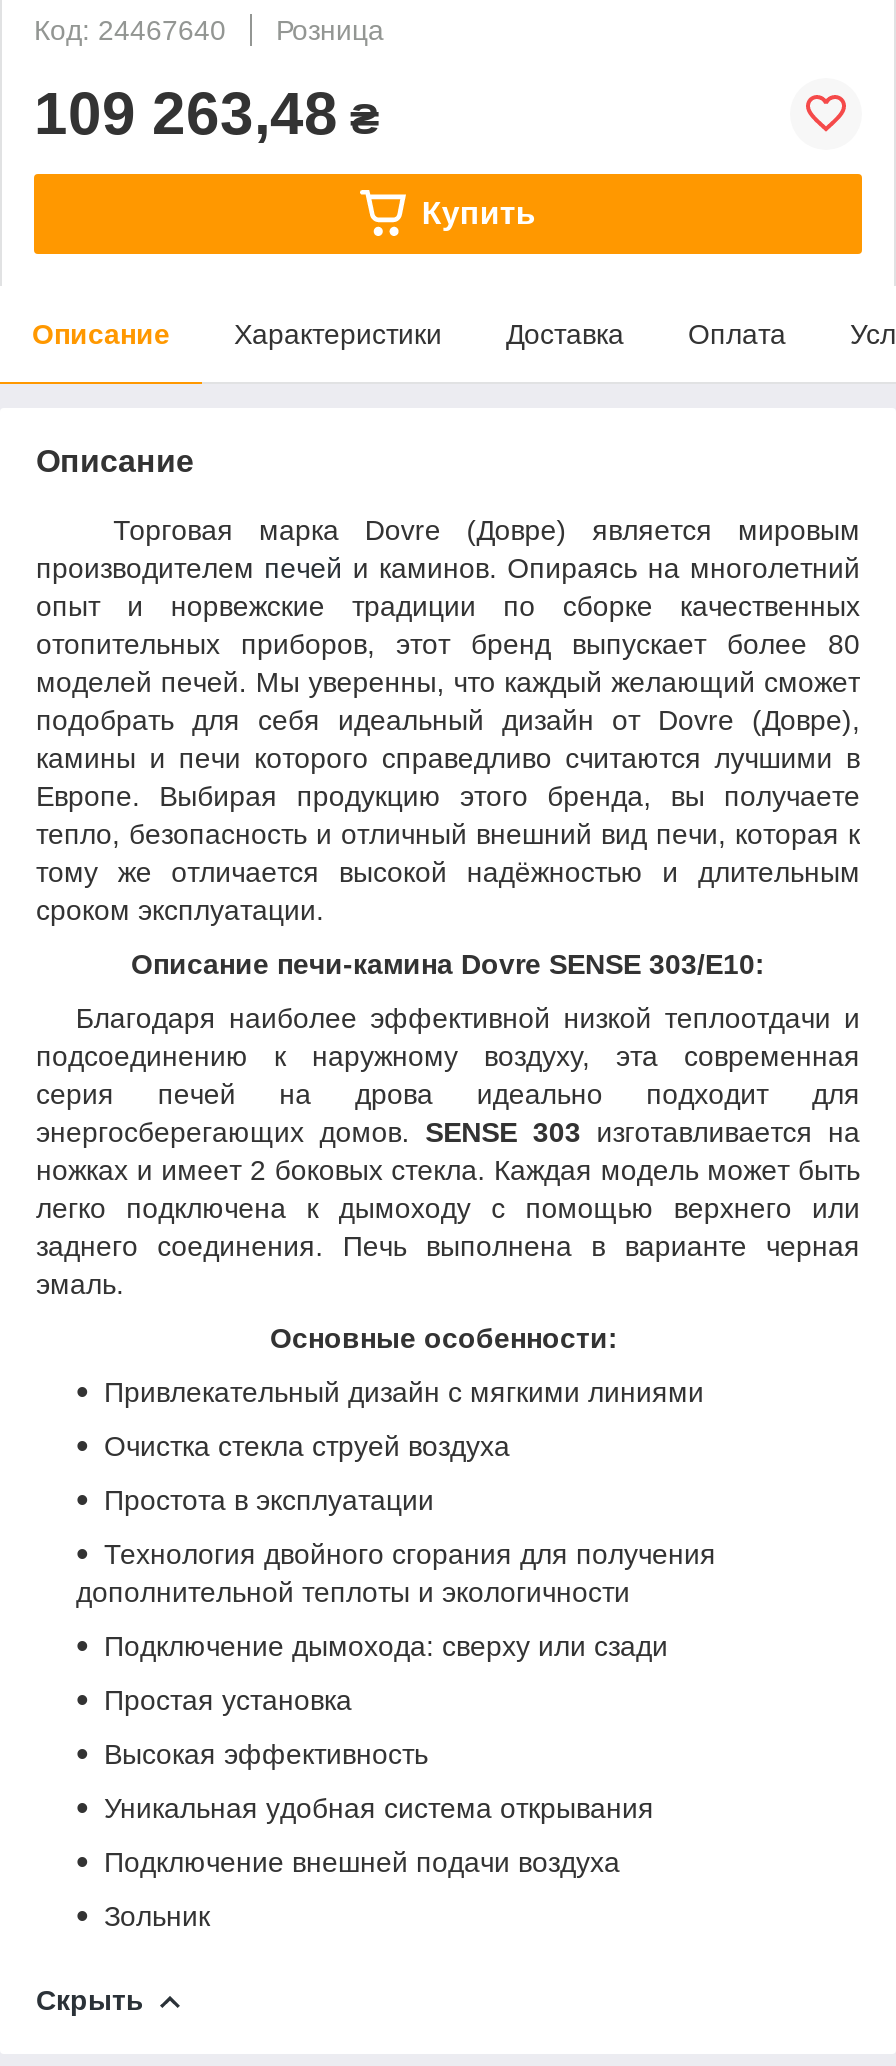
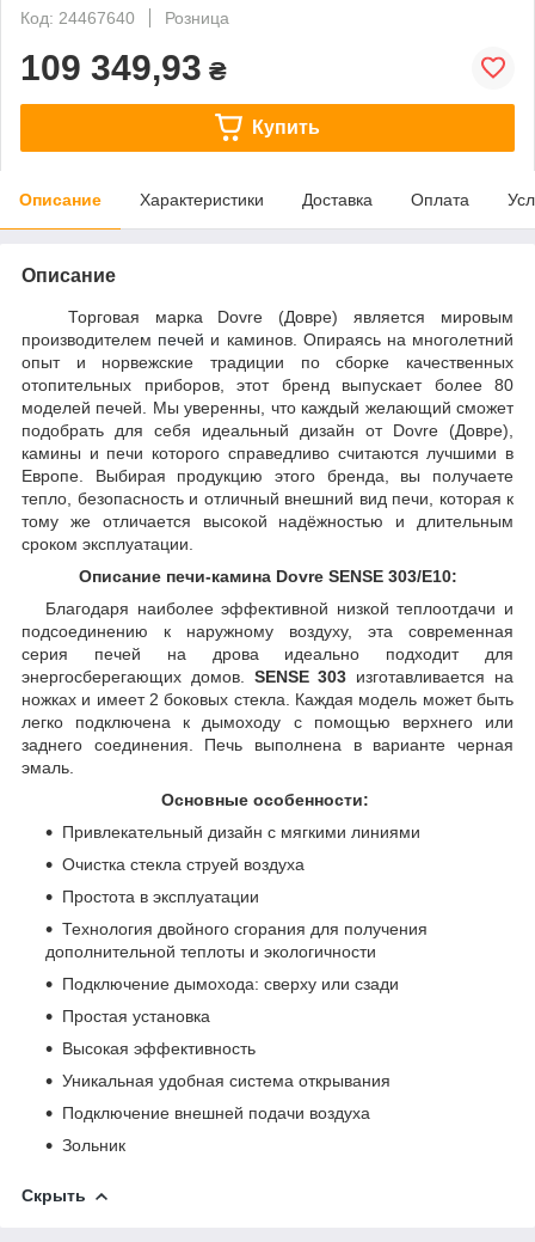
- 109 263,48 ₴
+ 109 349,93 ₴
